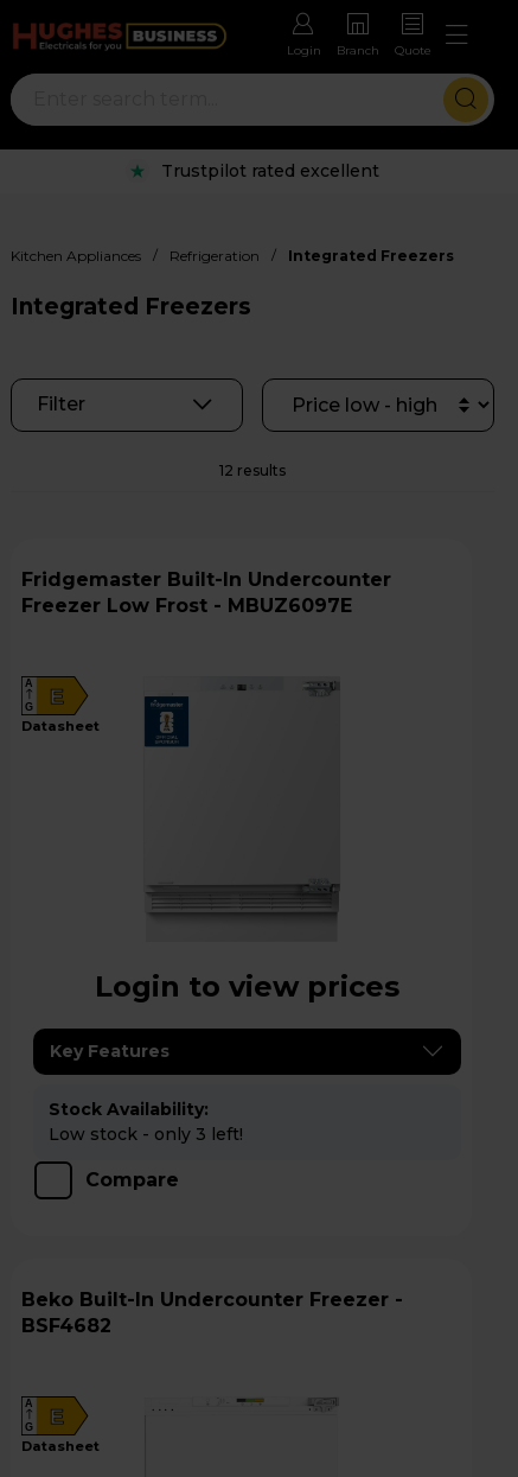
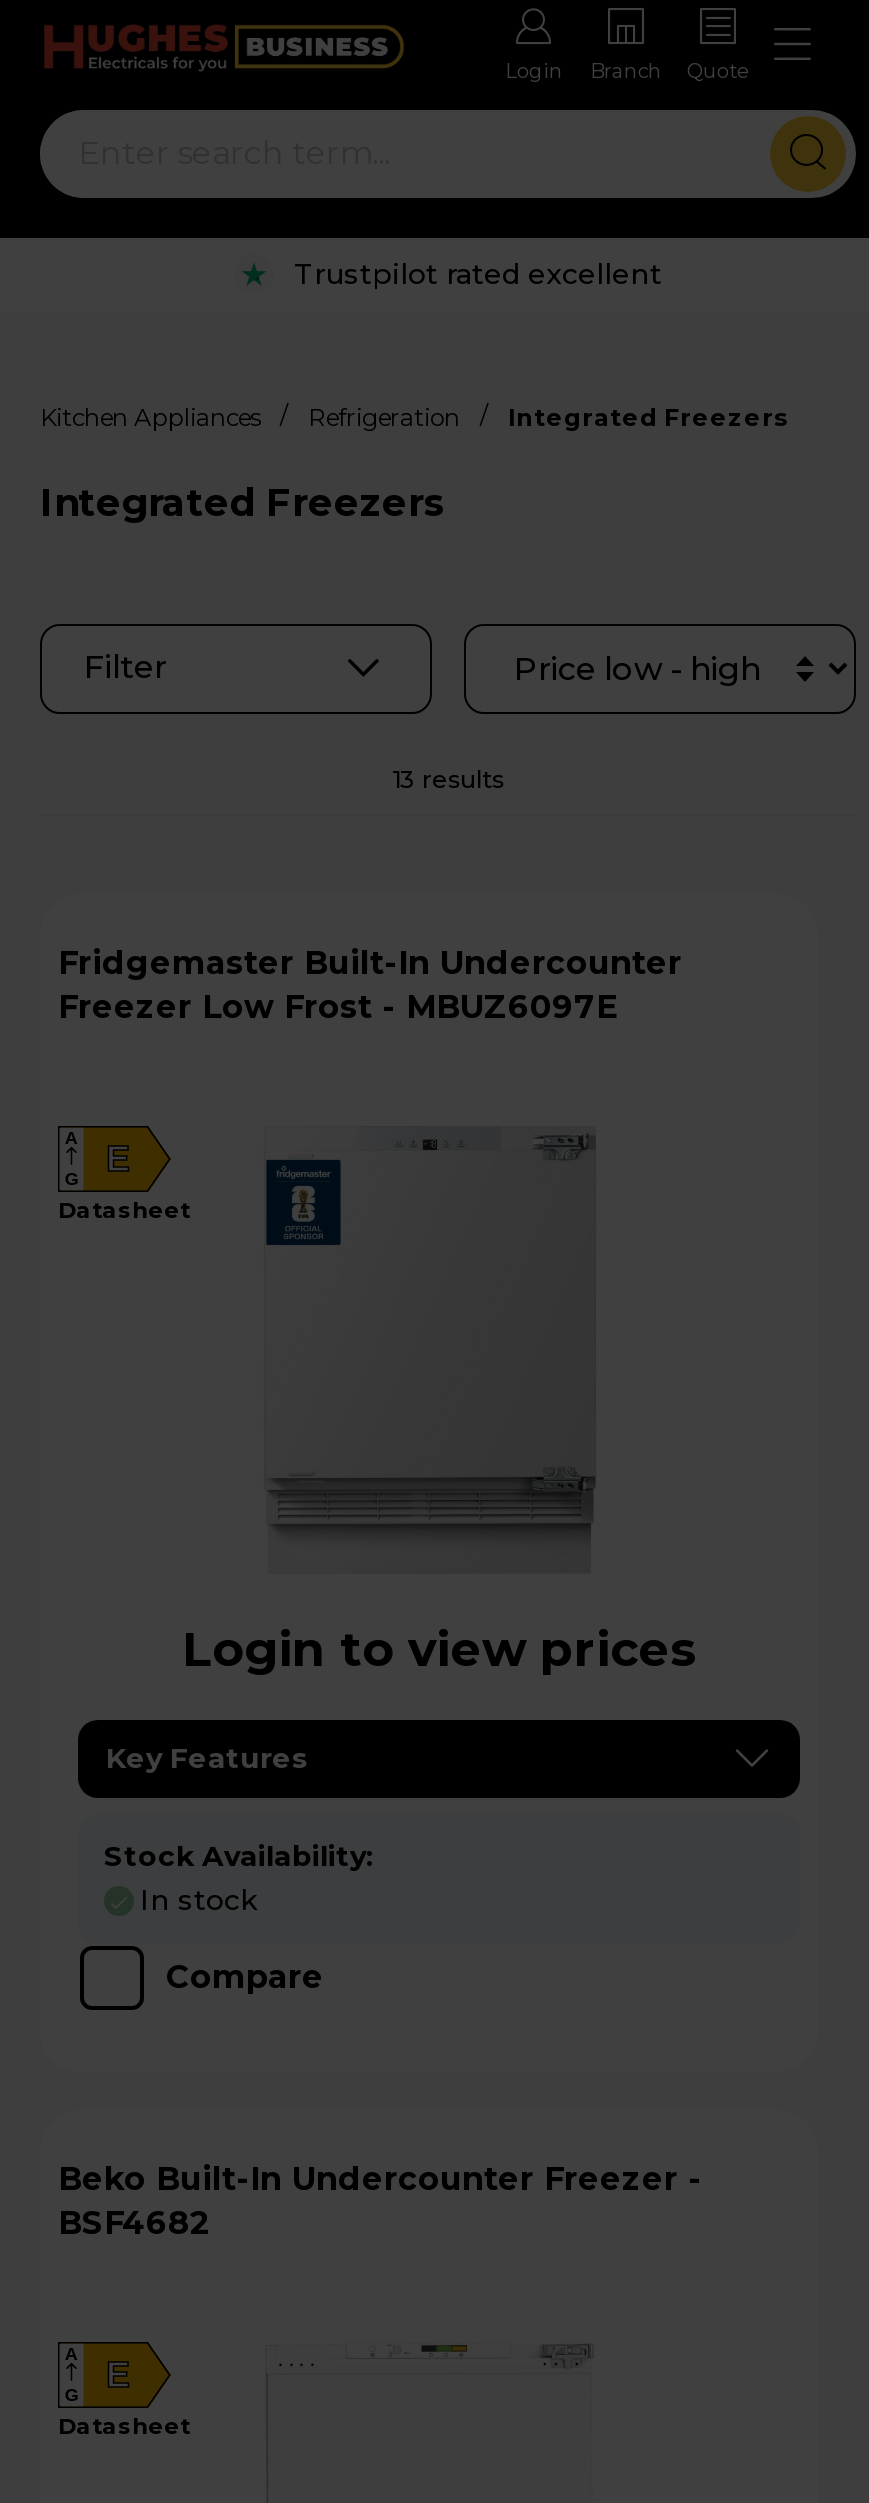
- 12 results
+ 13 results

- Low stock - only 3 left!
+ In stock
